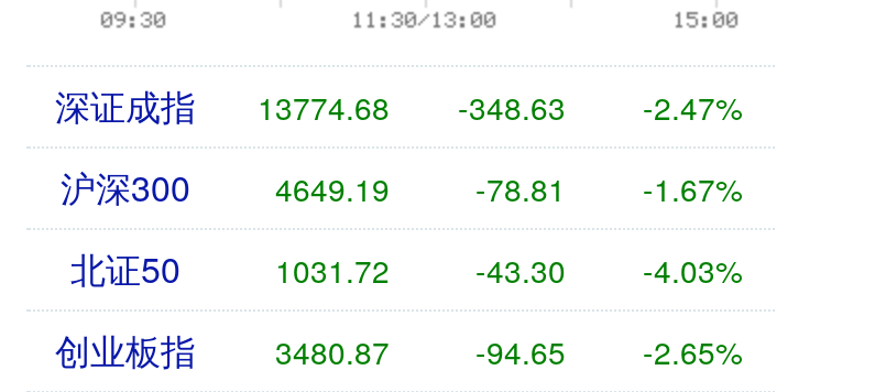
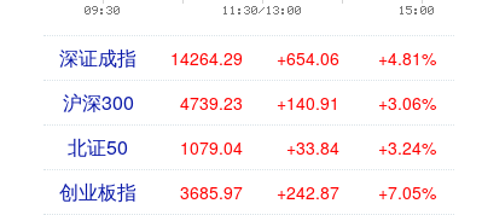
- 13774.68
+ 14264.29

- -348.63
+ +654.06

- -2.47%
+ +4.81%

- 4649.19
+ 4739.23

- -78.81
+ +140.91

- -1.67%
+ +3.06%

- 1031.72
+ 1079.04

- -43.30
+ +33.84

- -4.03%
+ +3.24%

- 3480.87
+ 3685.97

- -94.65
+ +242.87

- -2.65%
+ +7.05%
